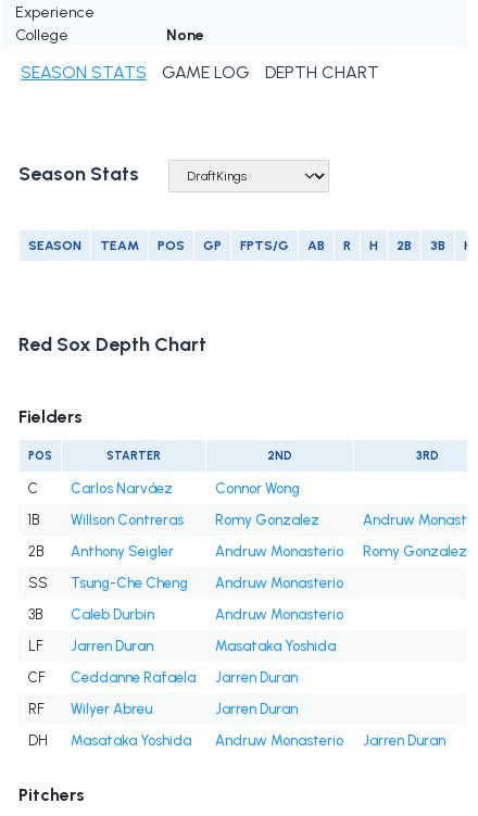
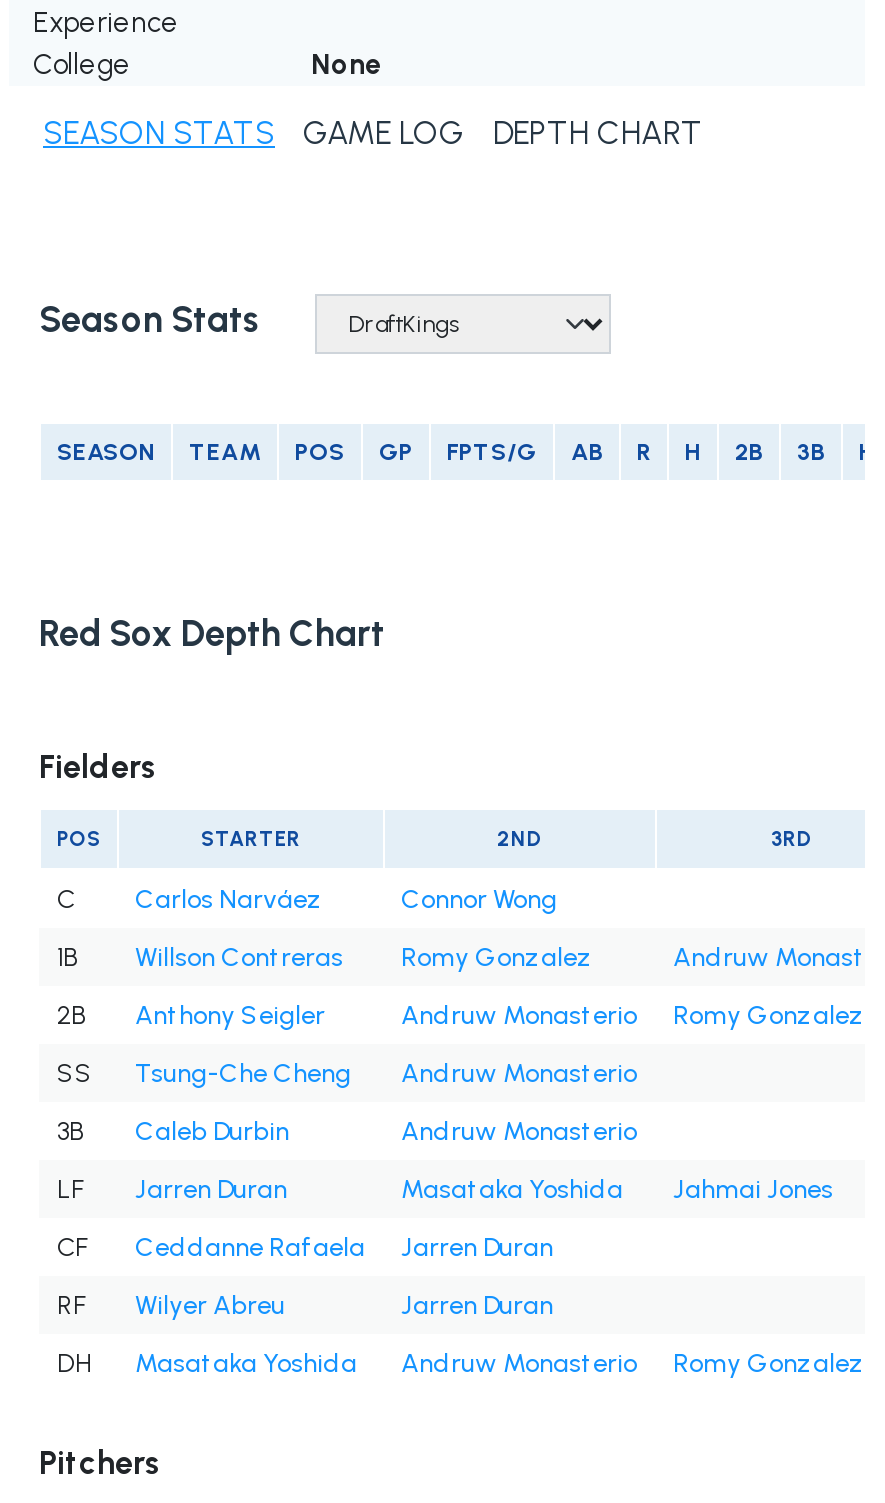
+ Jahmai Jones

- Jarren Duran
+ Romy Gonzalez
